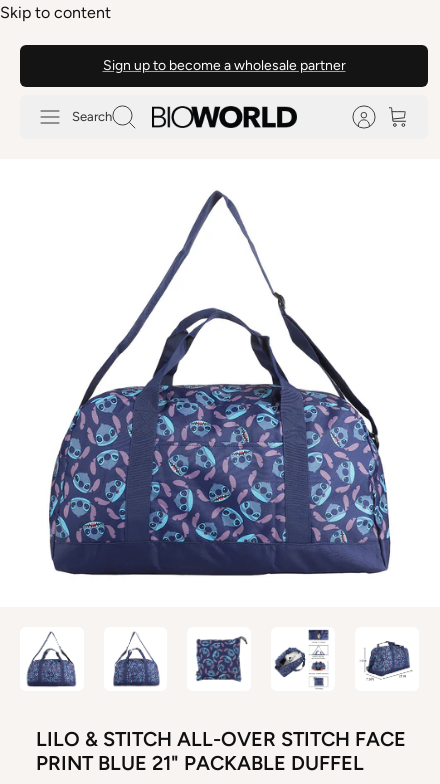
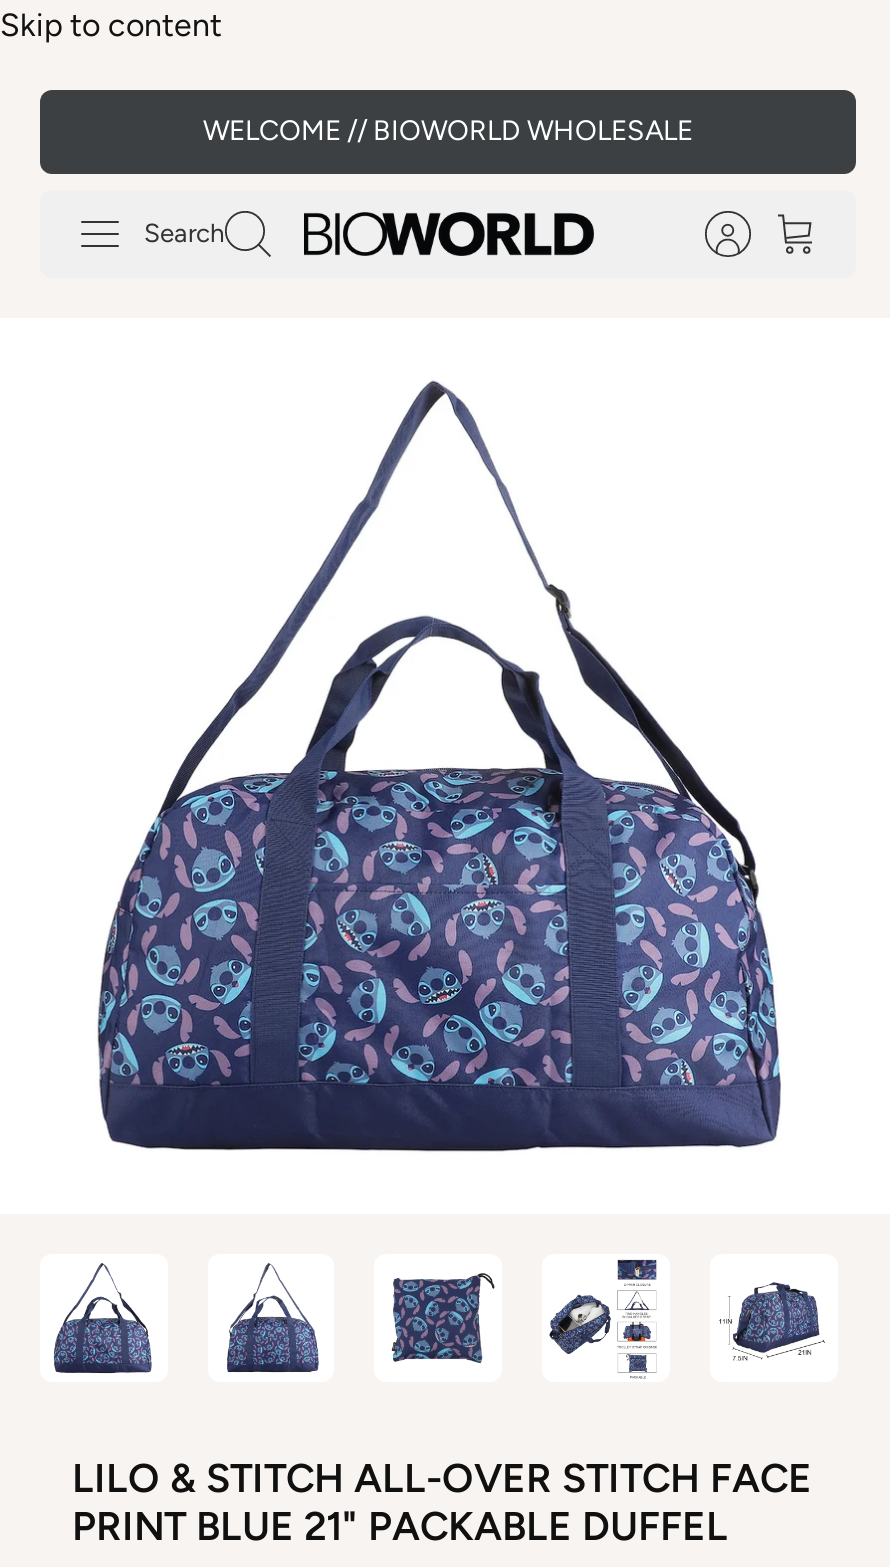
- Sign up to become a wholesale partner
+ WELCOME // BIOWORLD WHOLESALE
